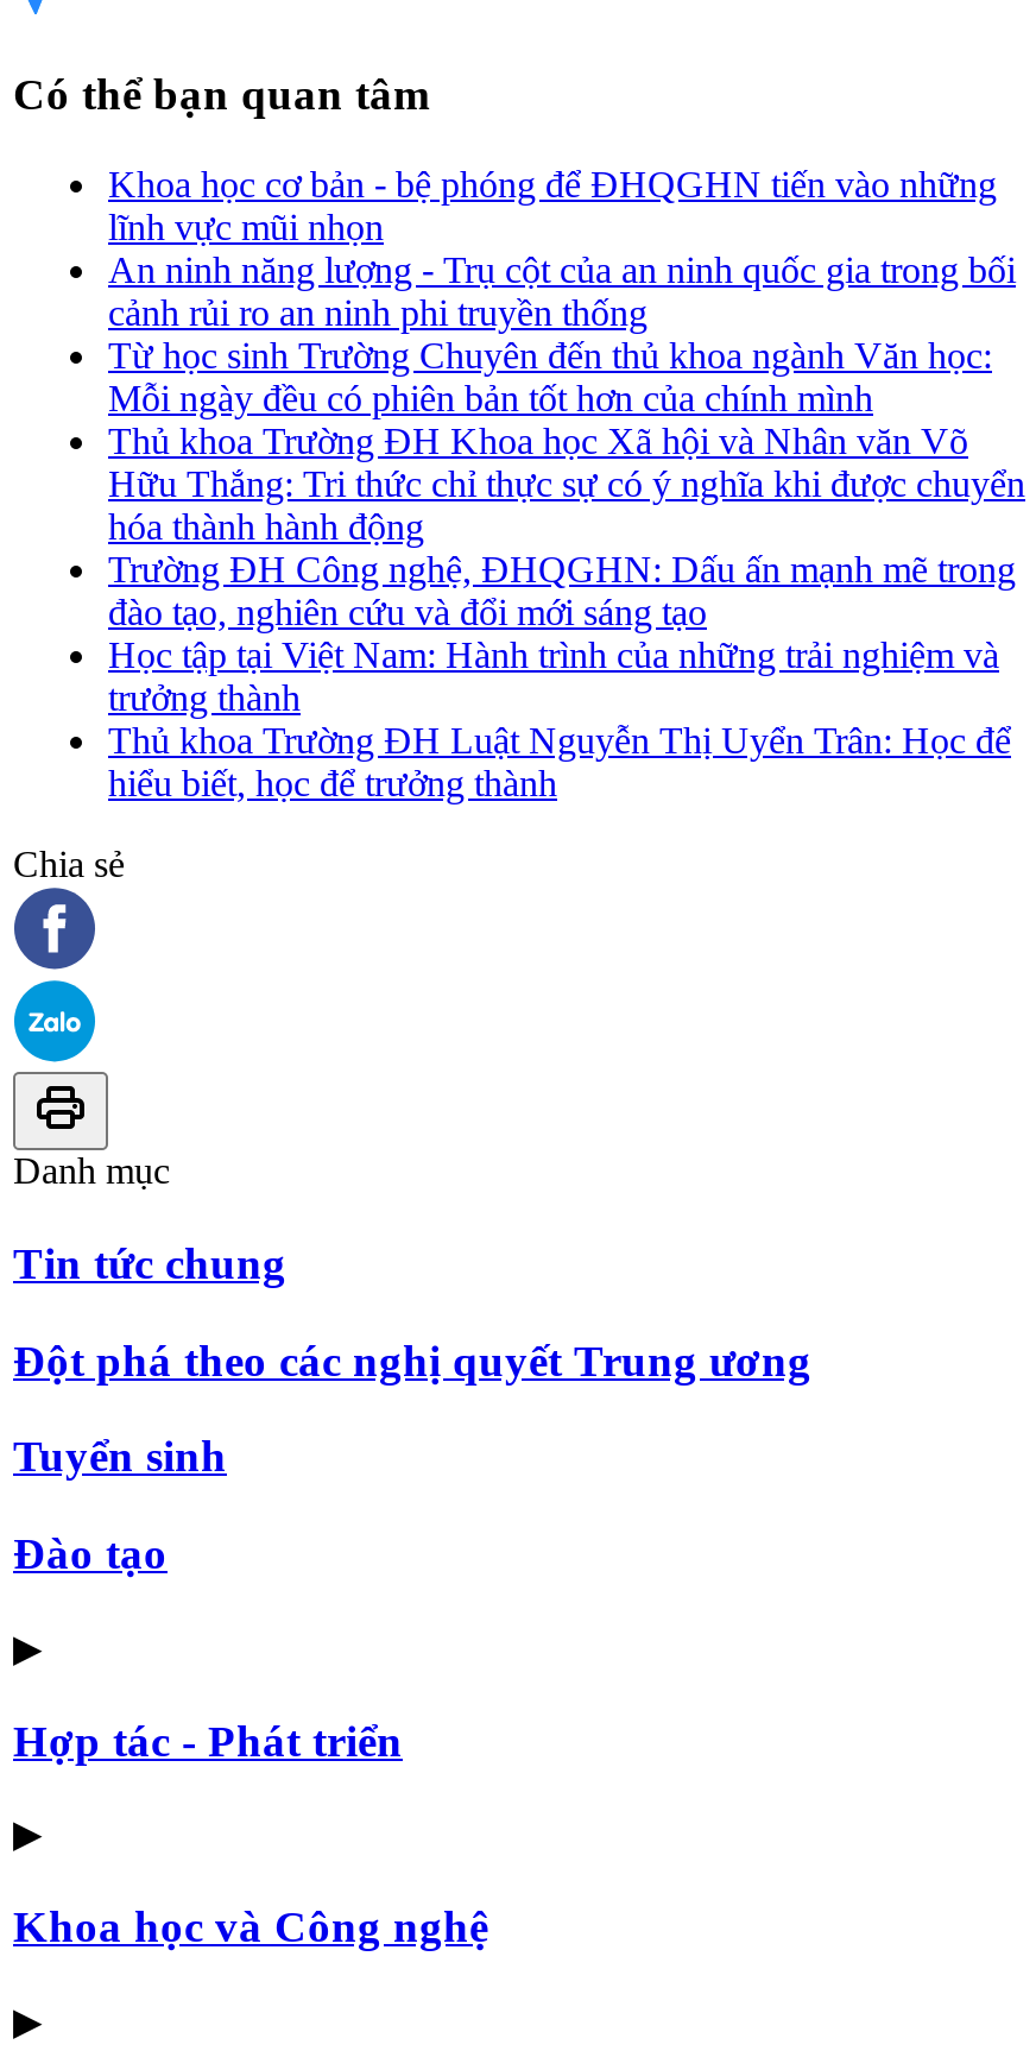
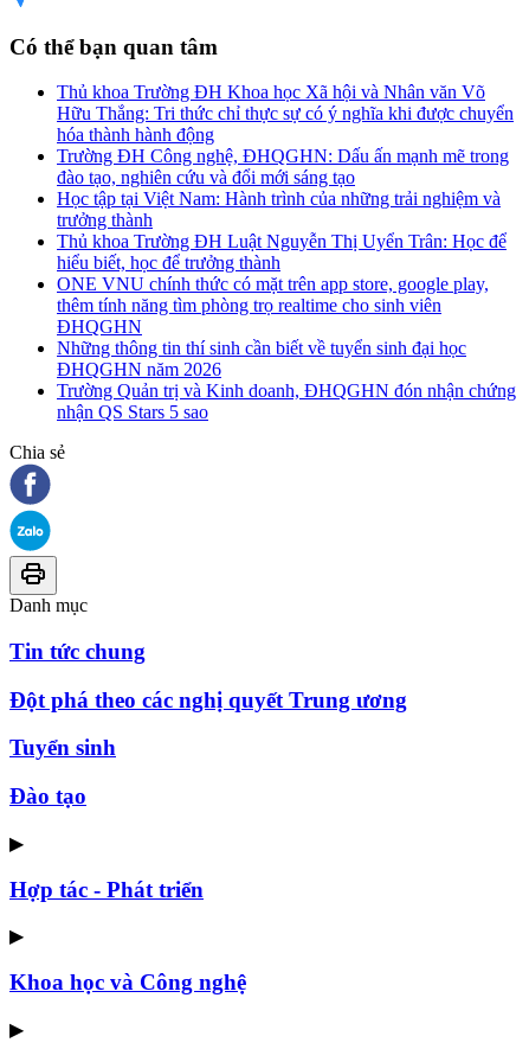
- Khoa học cơ bản - bệ phóng để ĐHQGHN tiến vào những
- lĩnh vực mũi nhọn
- An ninh năng lượng - Trụ cột của an ninh quốc gia trong bối
- cảnh rủi ro an ninh phi truyền thống
- Từ học sinh Trường Chuyên đến thủ khoa ngành Văn học:
- Mỗi ngày đều có phiên bản tốt hơn của chính mình

moved up: Thủ khoa Trường ĐH Khoa học Xã hội và Nhân văn Võ | Hữu Thắng: Tri thức chỉ thực sự có ý nghĩa khi được chuyển | hóa thành hành động | ... | Thủ khoa Trường ĐH Luật Nguyễn Thị Uyển Trân: Học để | hiểu biết, học để trưởng thành

+ ONE VNU chính thức có mặt trên app store, google play,
+ thêm tính năng tìm phòng trọ realtime cho sinh viên
+ ĐHQGHN
+ Những thông tin thí sinh cần biết về tuyển sinh đại học
+ ĐHQGHN năm 2026
+ Trường Quản trị và Kinh doanh, ĐHQGHN đón nhận chứng
+ nhận QS Stars 5 sao
